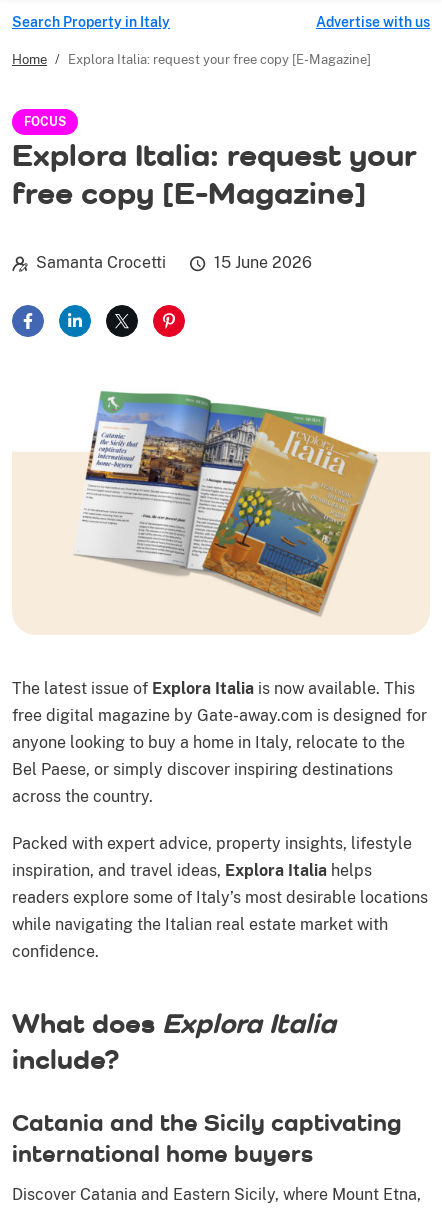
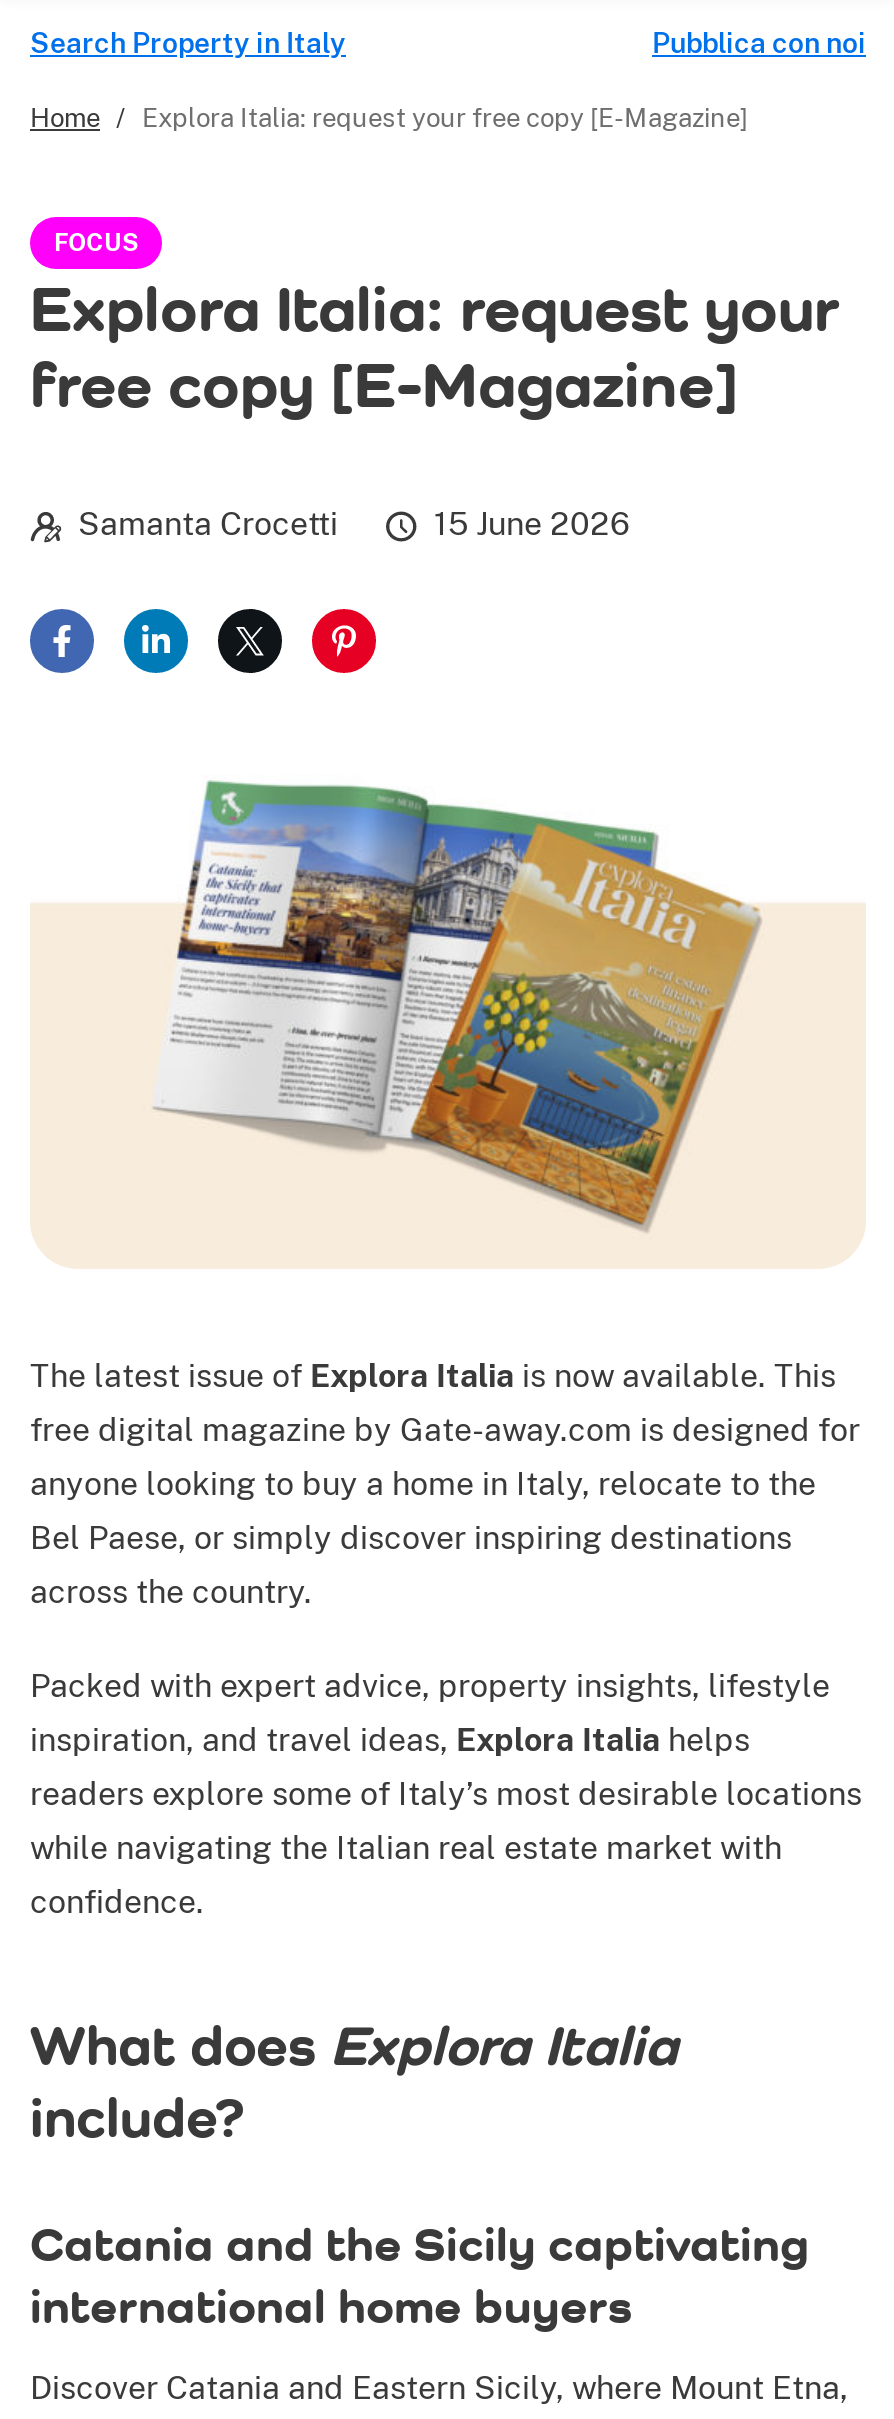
- Advertise with us
+ Pubblica con noi
